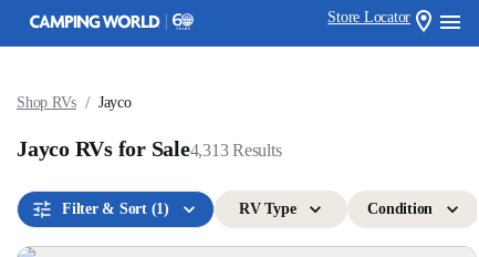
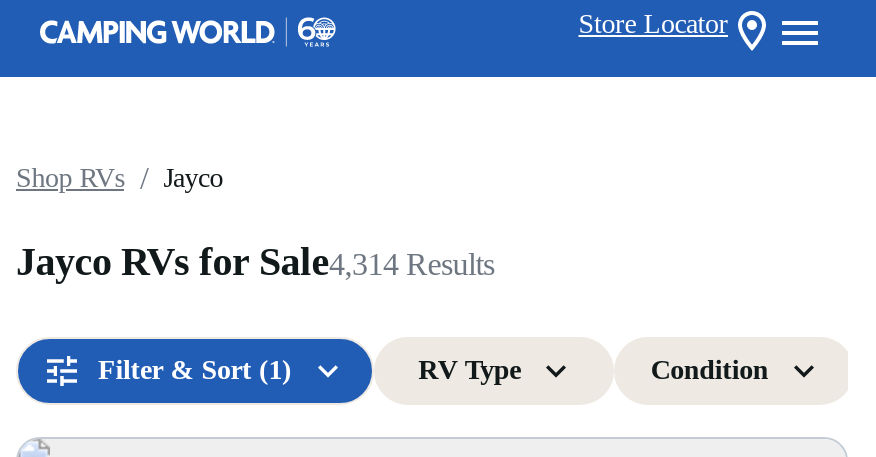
- Jayco RVs for Sale4,313 Results
+ Jayco RVs for Sale4,314 Results
